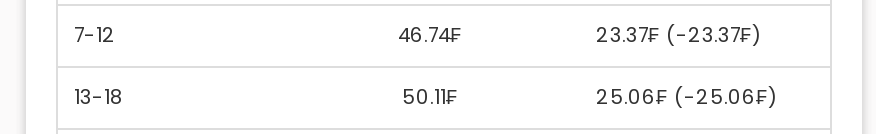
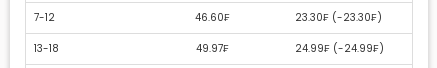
- 46.74₣
+ 46.60₣

- 23.37₣ (-23.37₣)
+ 23.30₣ (-23.30₣)

- 50.11₣
+ 49.97₣

- 25.06₣ (-25.06₣)
+ 24.99₣ (-24.99₣)
